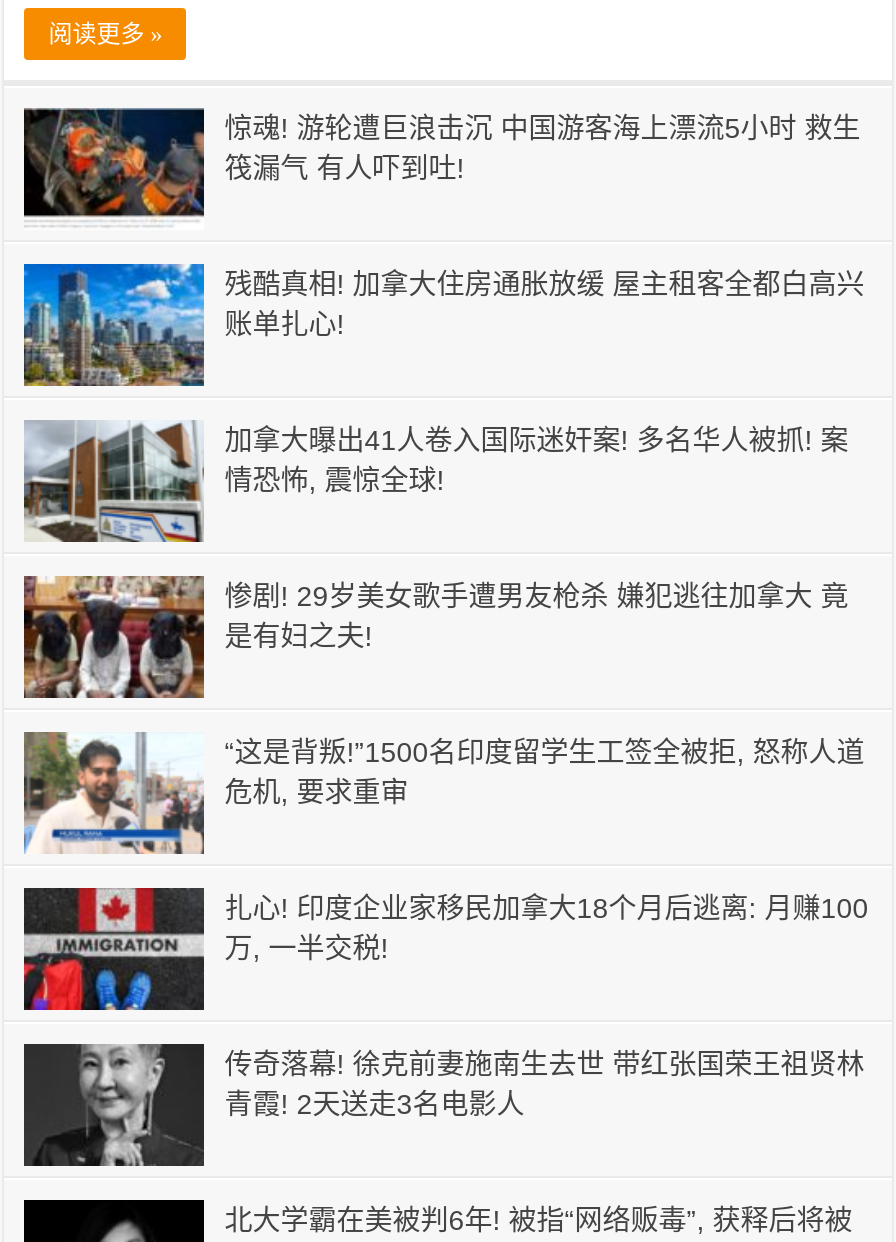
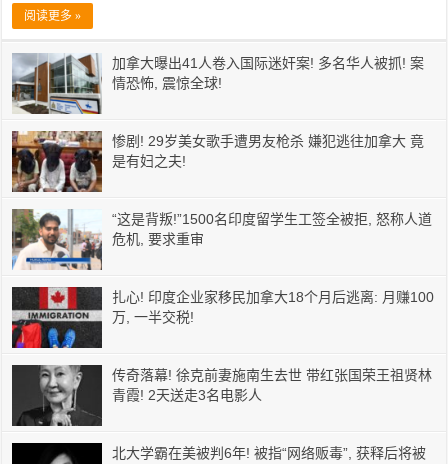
- [image]
- 惊魂! 游轮遭巨浪击沉 中国游客海上漂流5小时 救生
- 筏漏气 有人吓到吐!

- [image]
- 残酷真相! 加拿大住房通胀放缓 屋主租客全都白高兴
- 账单扎心!
